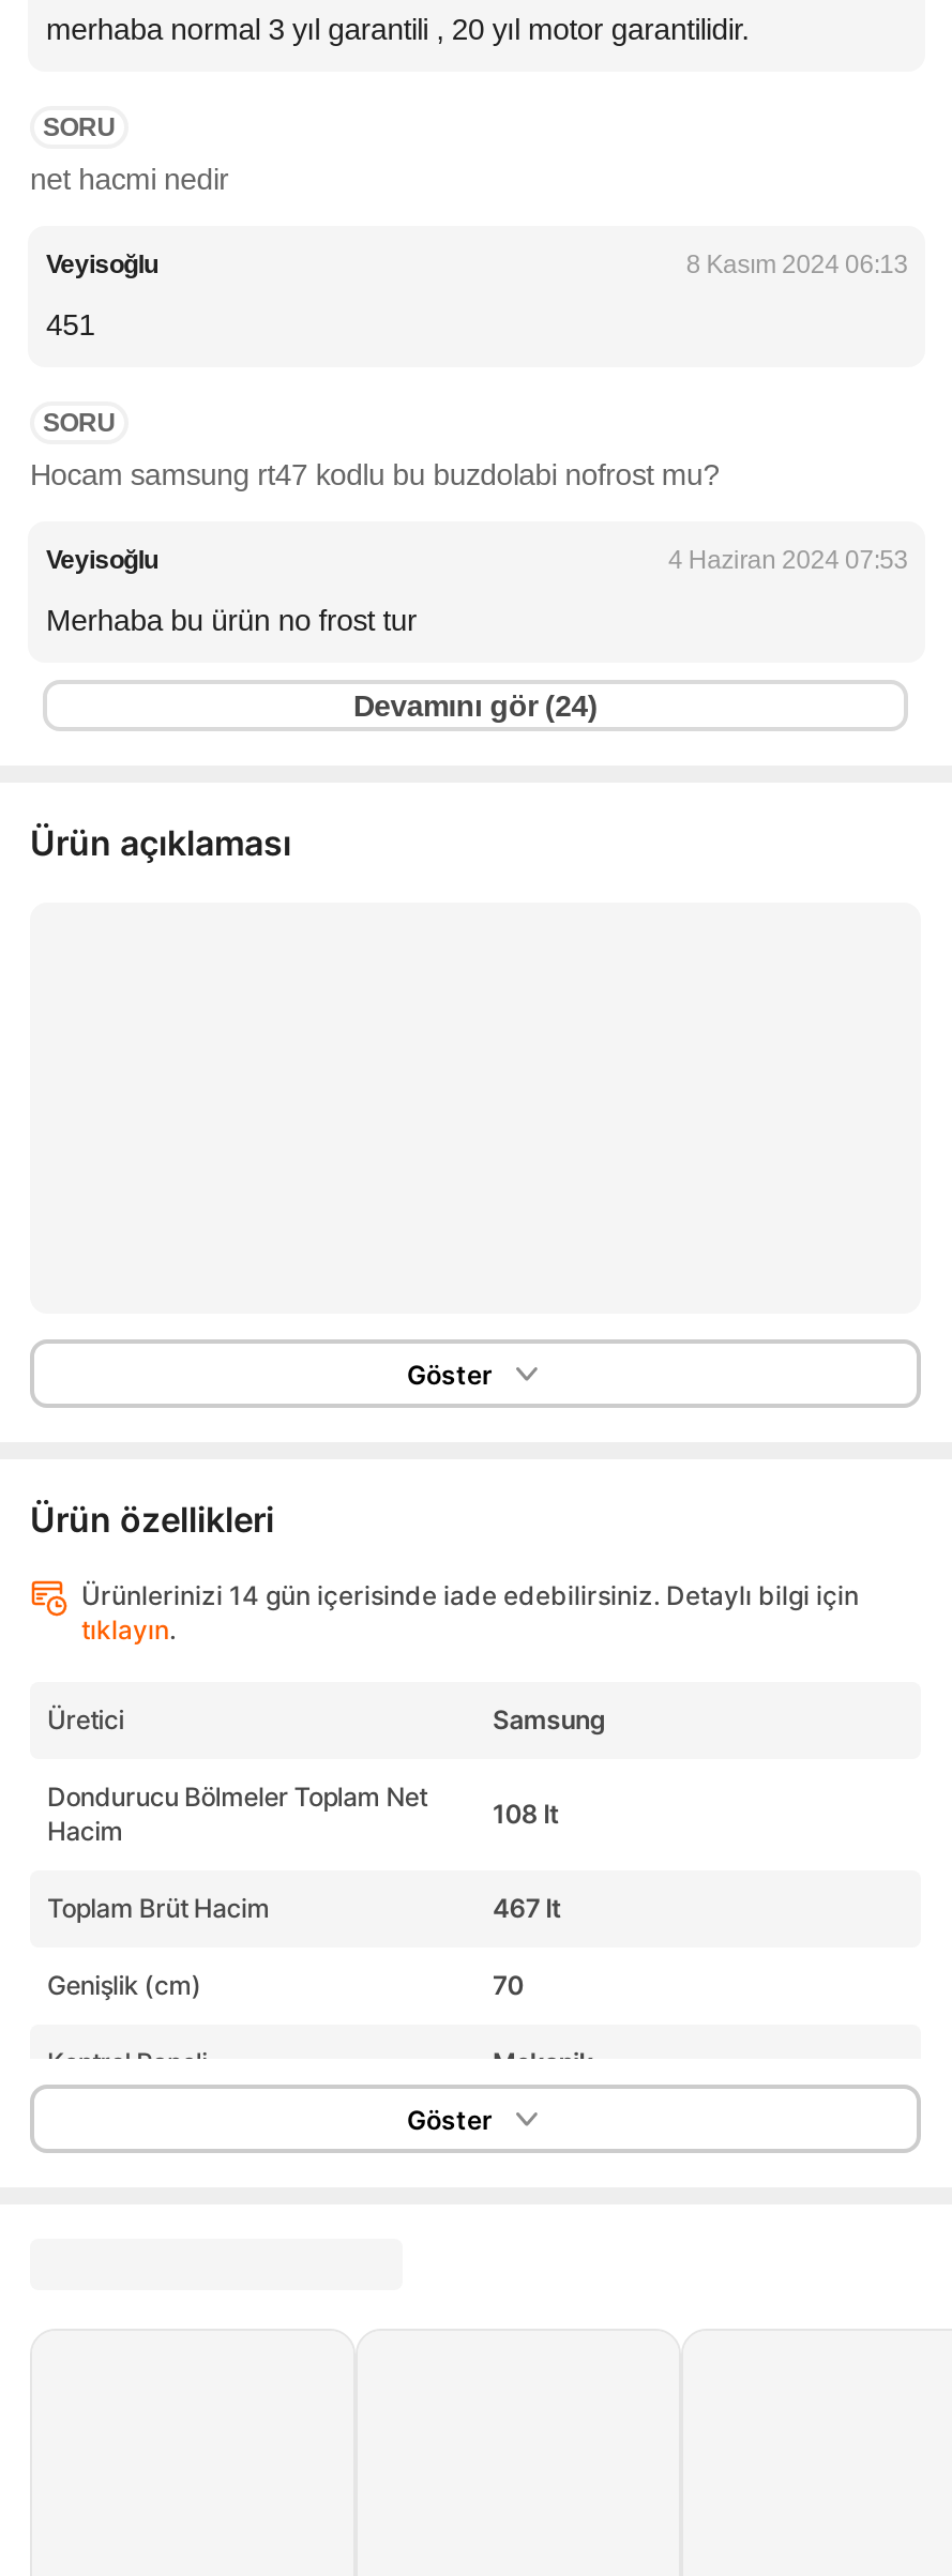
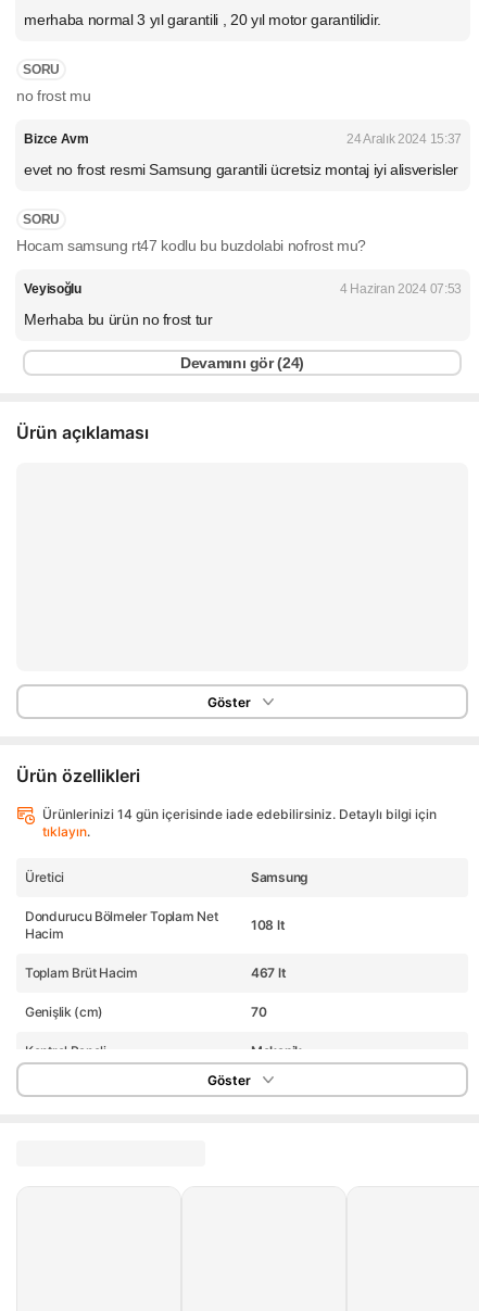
- net hacmi nedir
+ no frost mu

- Veyisoğlu
- 8 Kasım 2024 06:13
+ Bizce Avm
+ 24 Aralık 2024 15:37

- 451
+ evet no frost resmi Samsung garantili ücretsiz montaj iyi alisverisler
